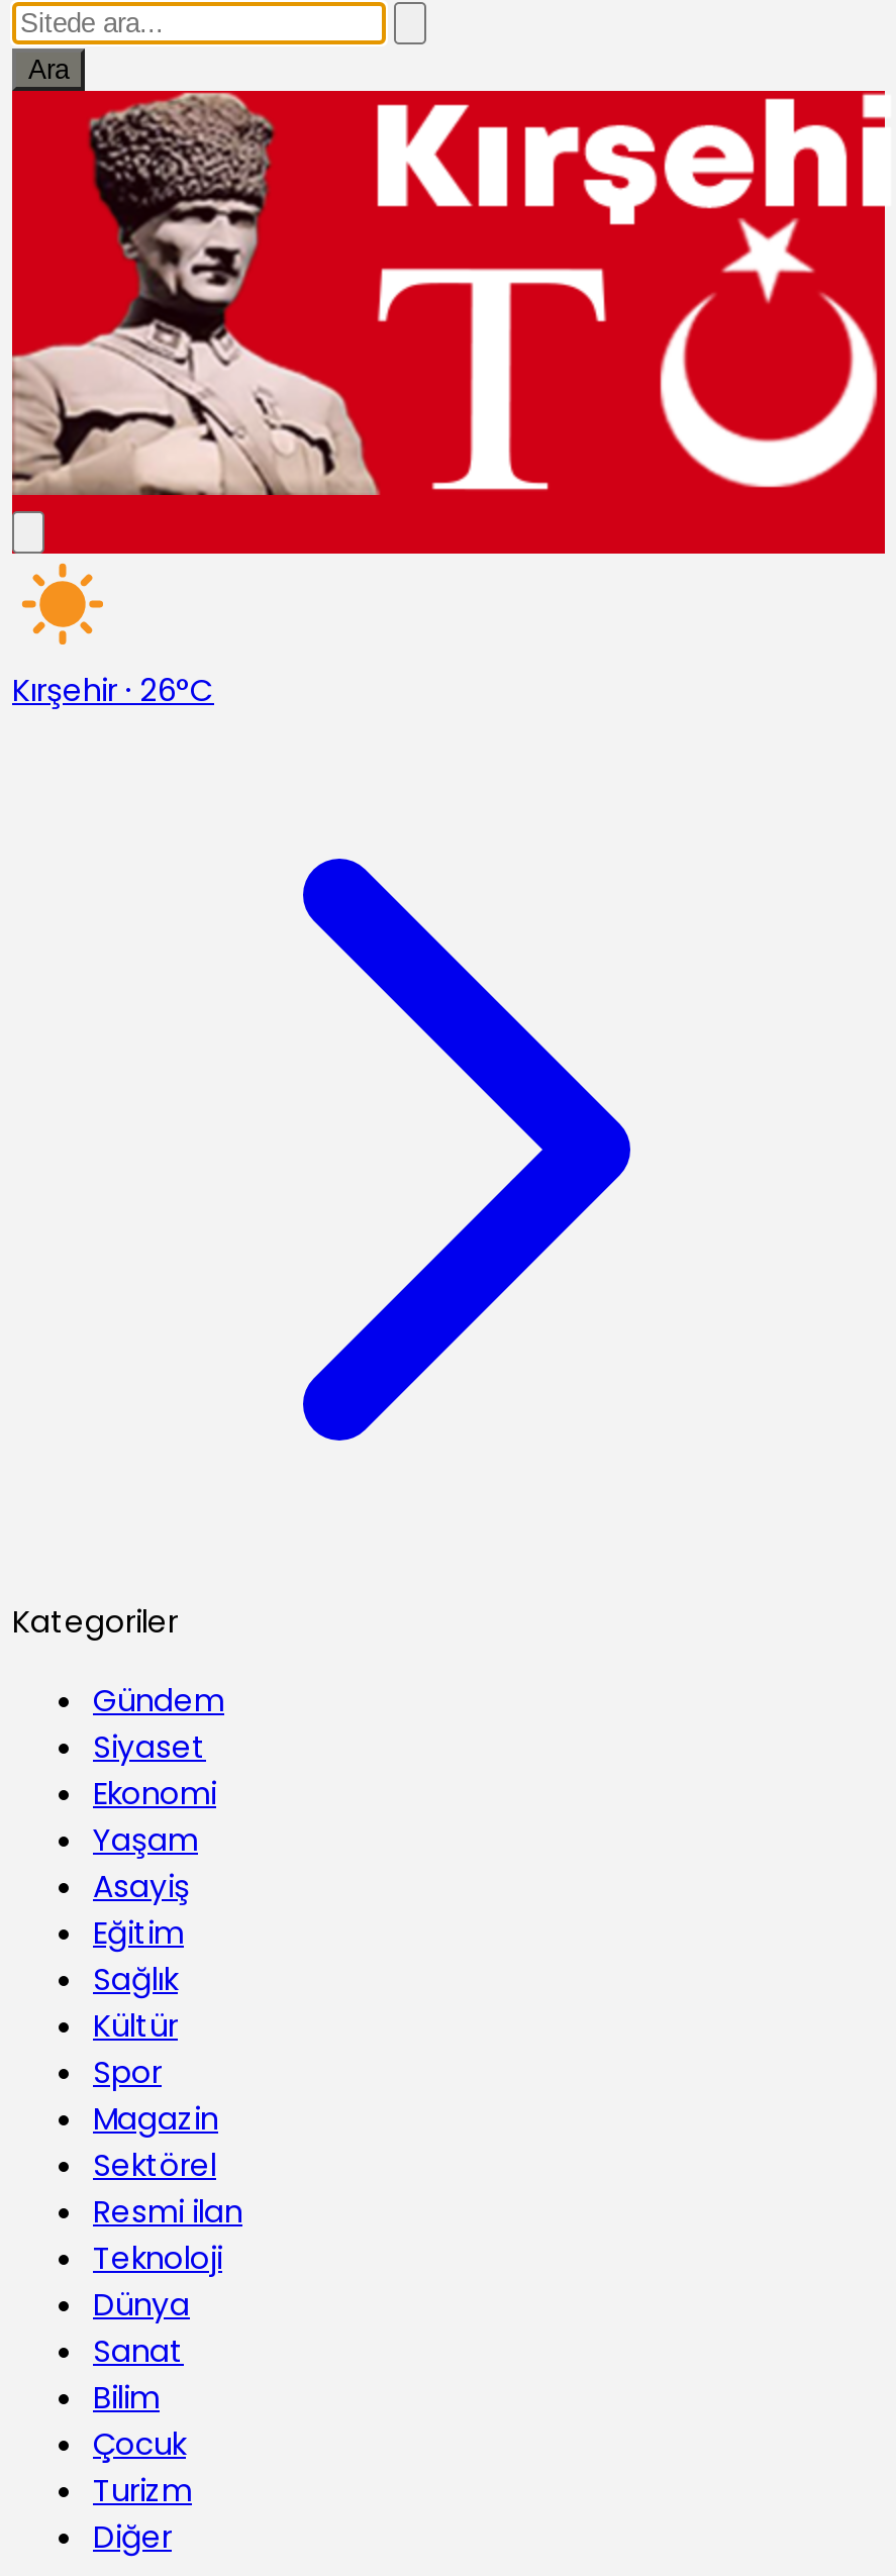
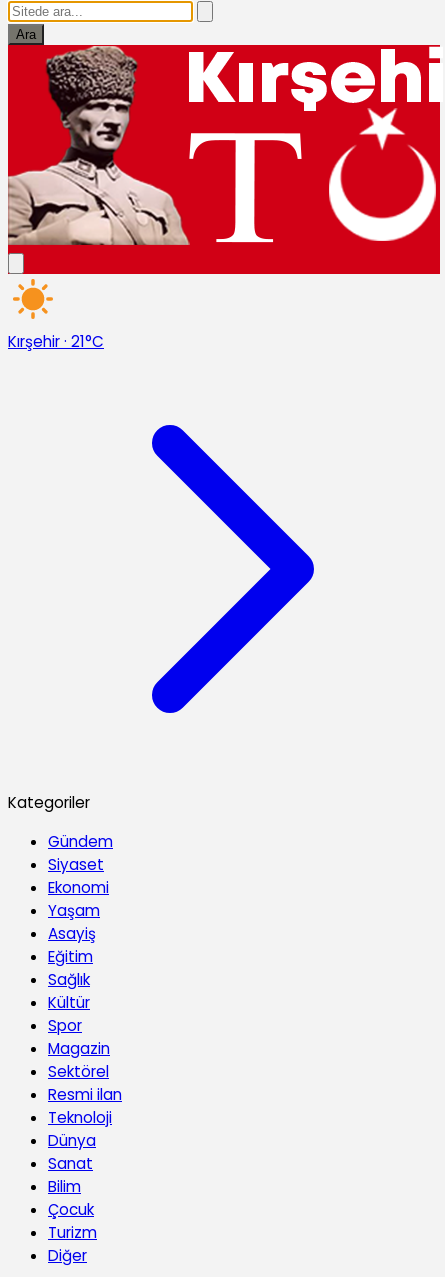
- Kırşehir · 26°C
+ Kırşehir · 21°C
